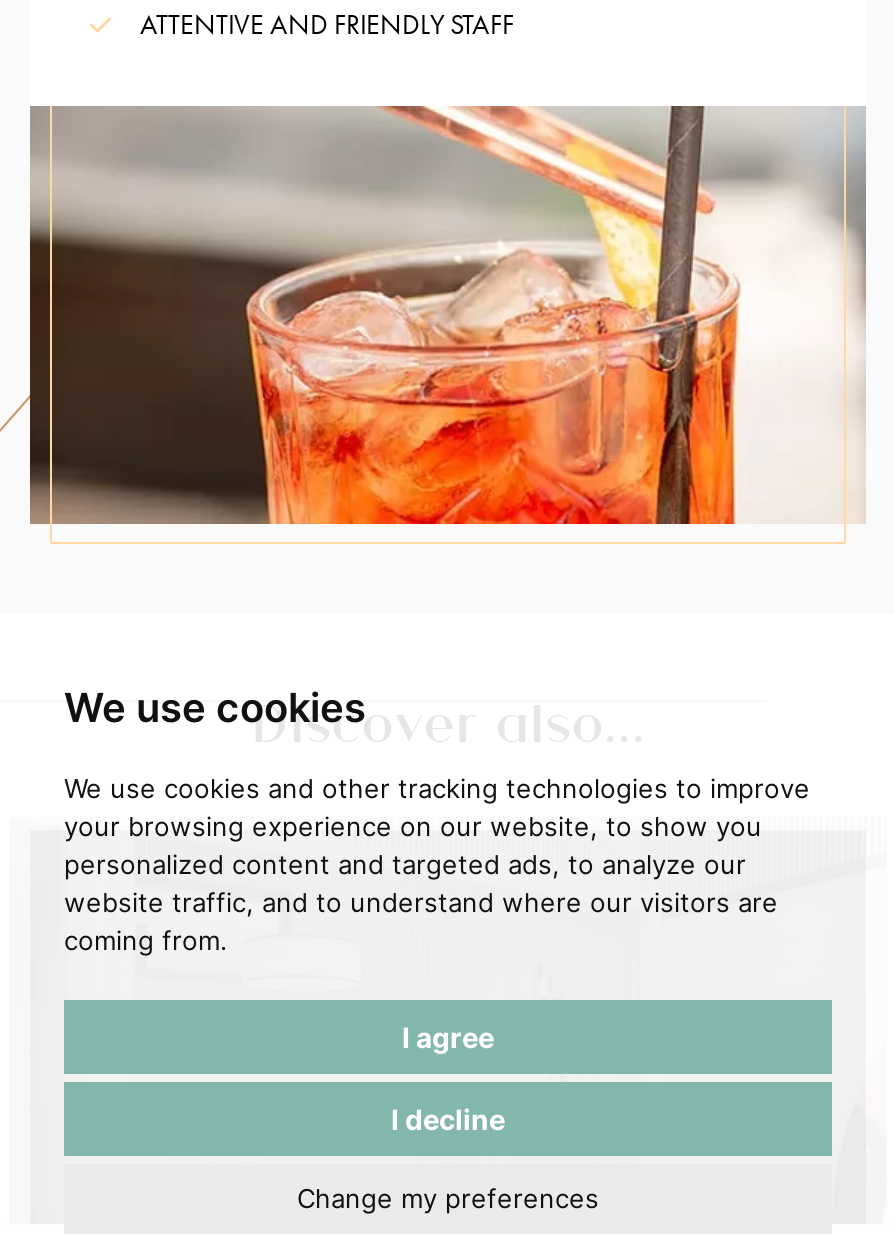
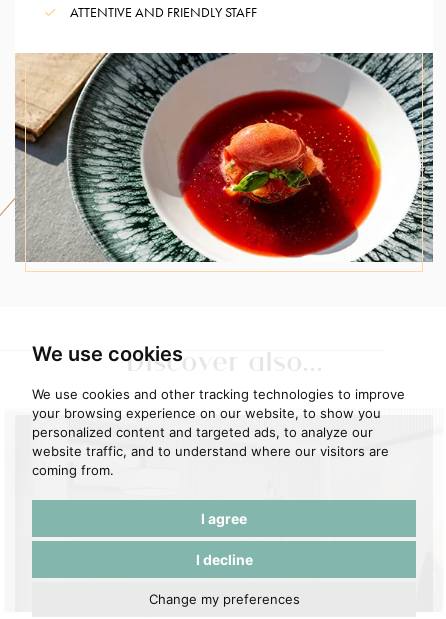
- [image]
+ [image]
